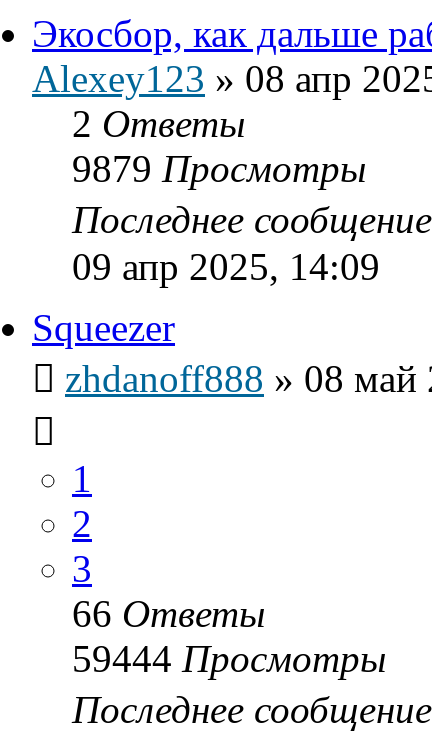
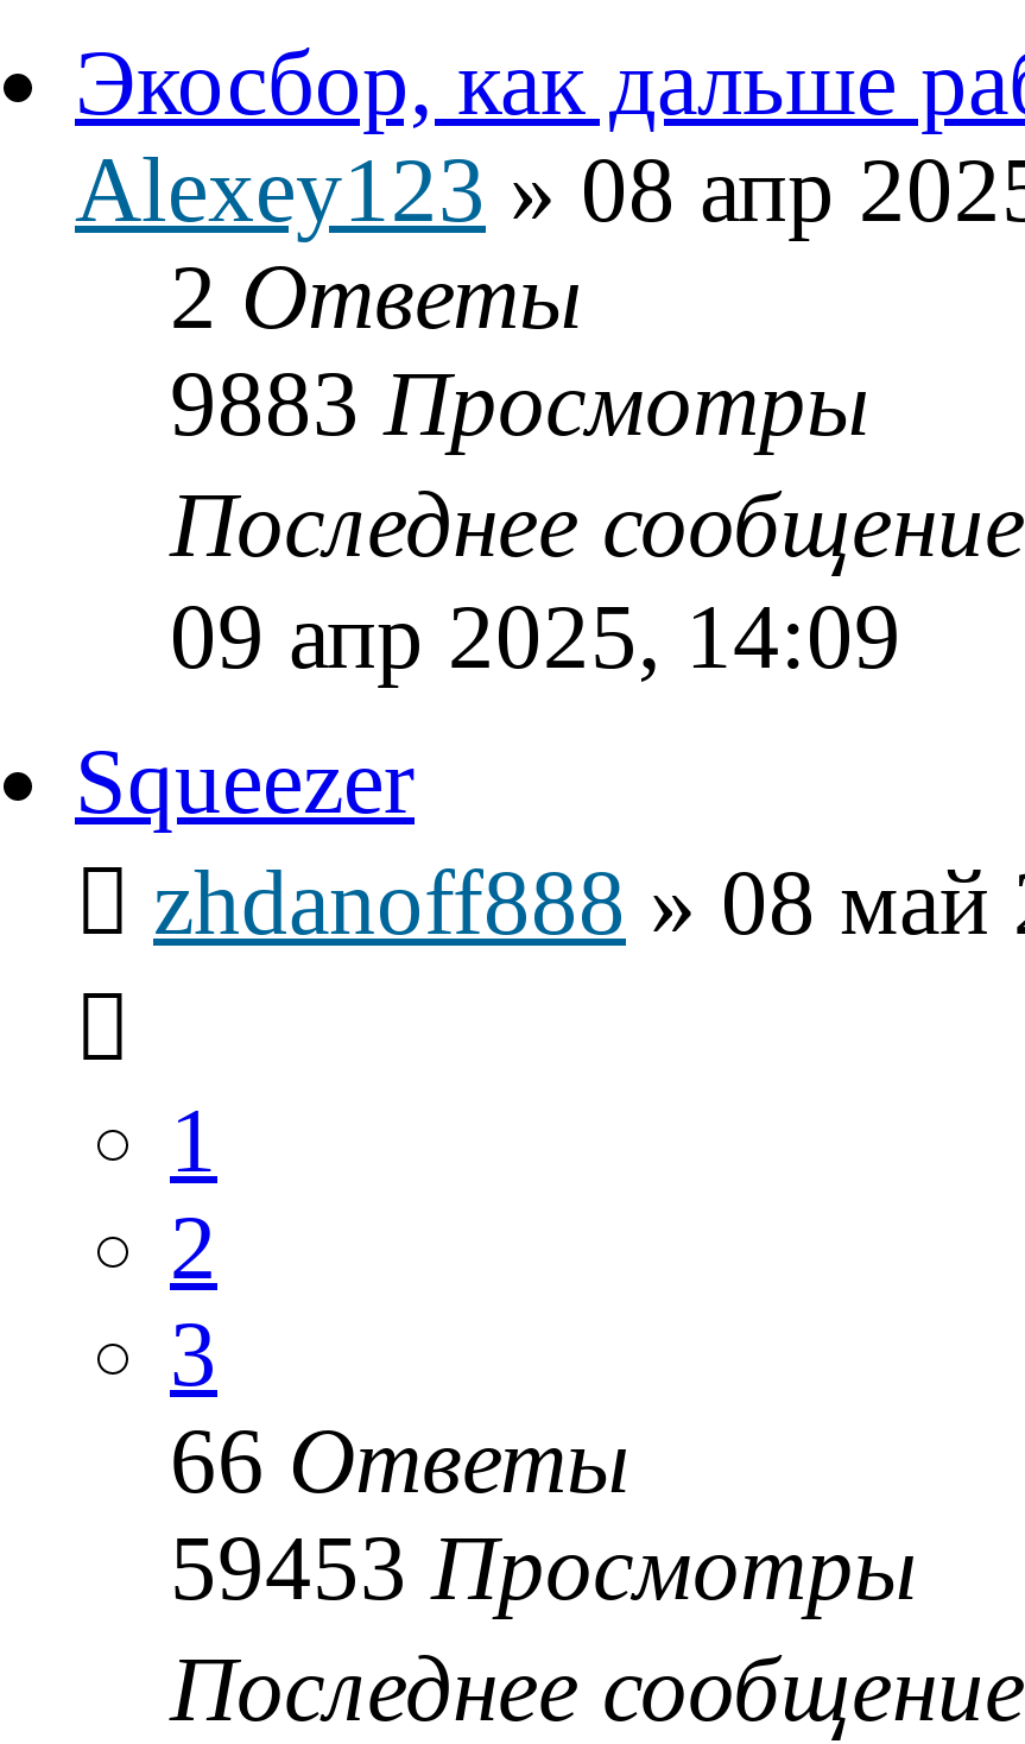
- 9879 Просмотры
+ 9883 Просмотры

- 59444 Просмотры
+ 59453 Просмотры
